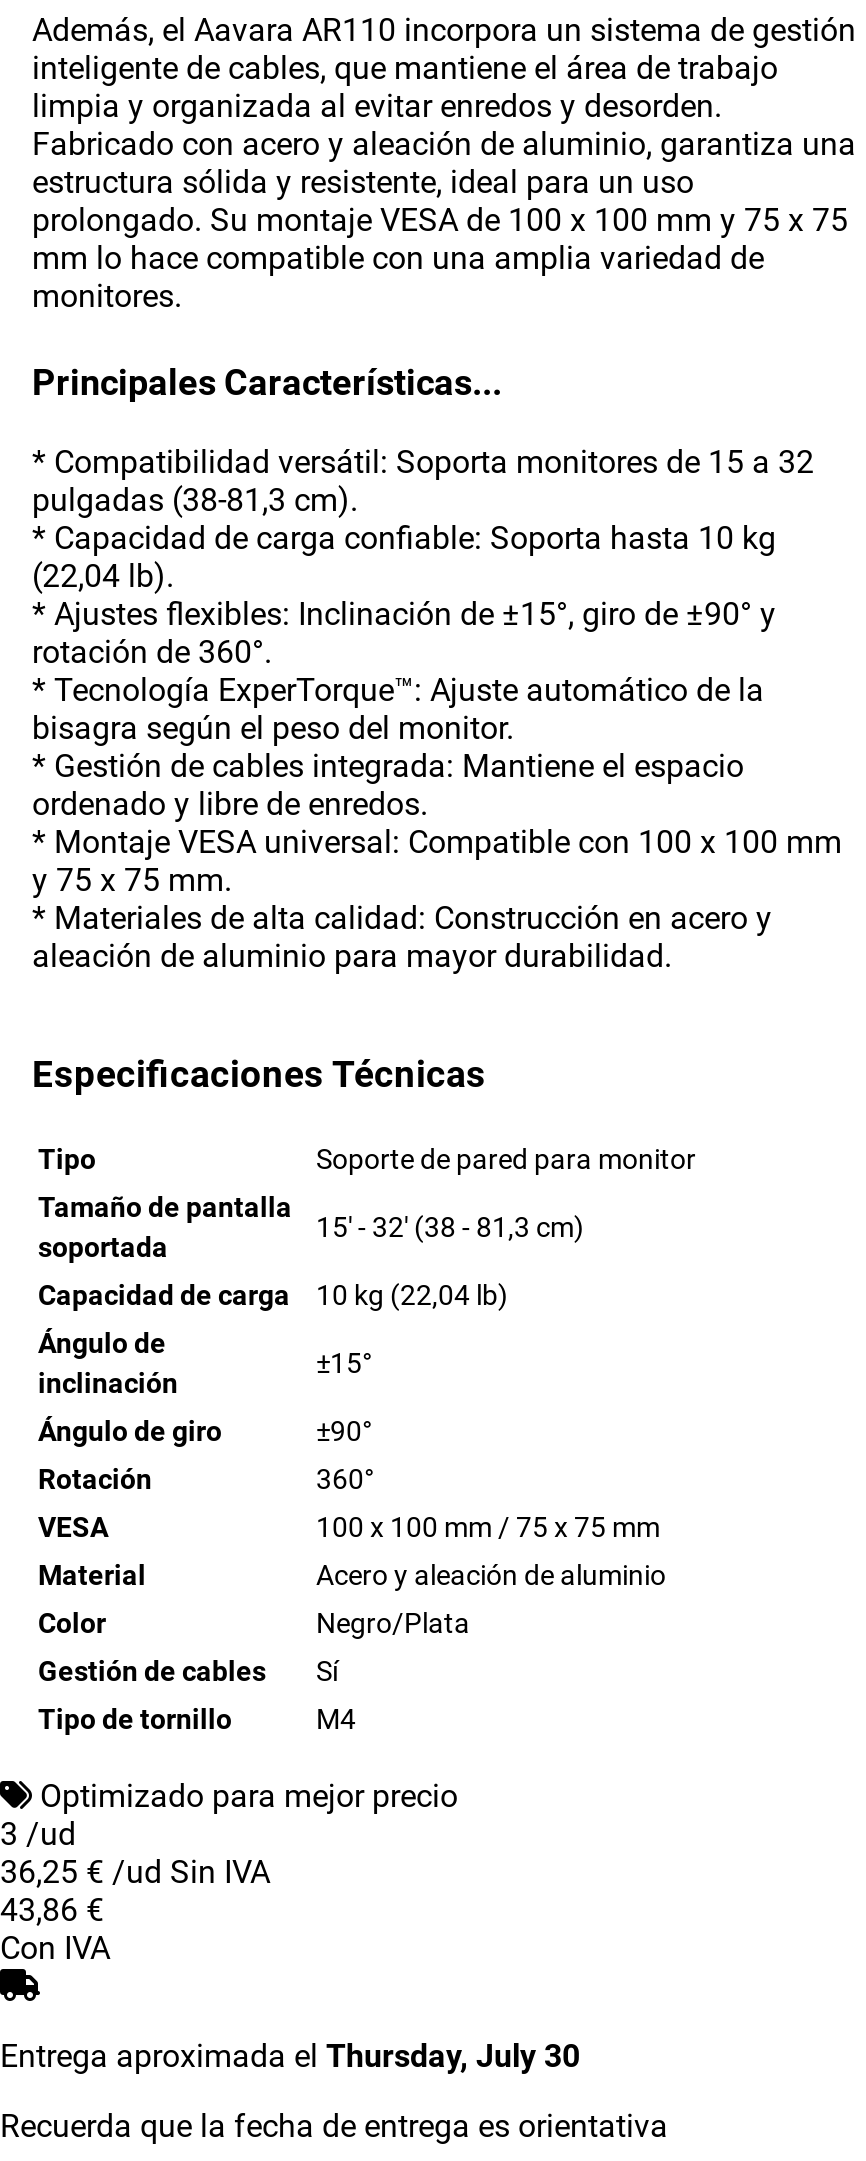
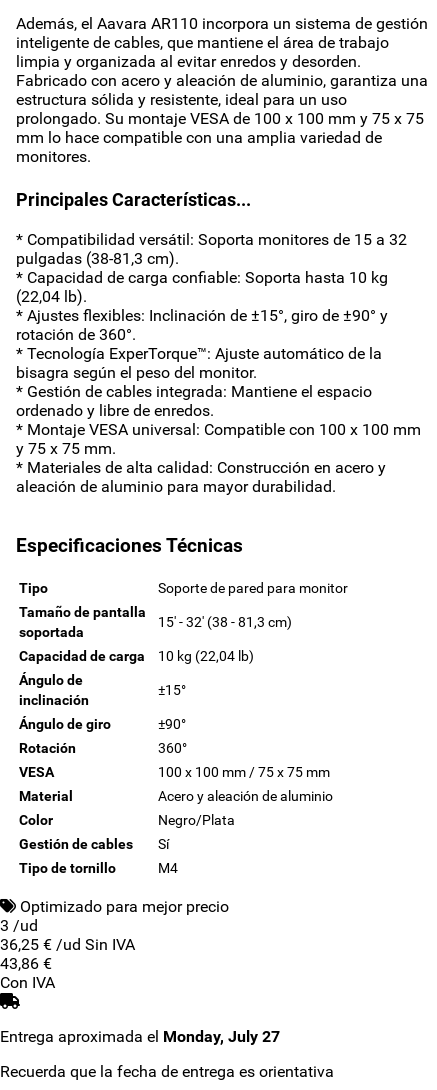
- Entrega aproximada el Thursday, July 30
+ Entrega aproximada el Monday, July 27
